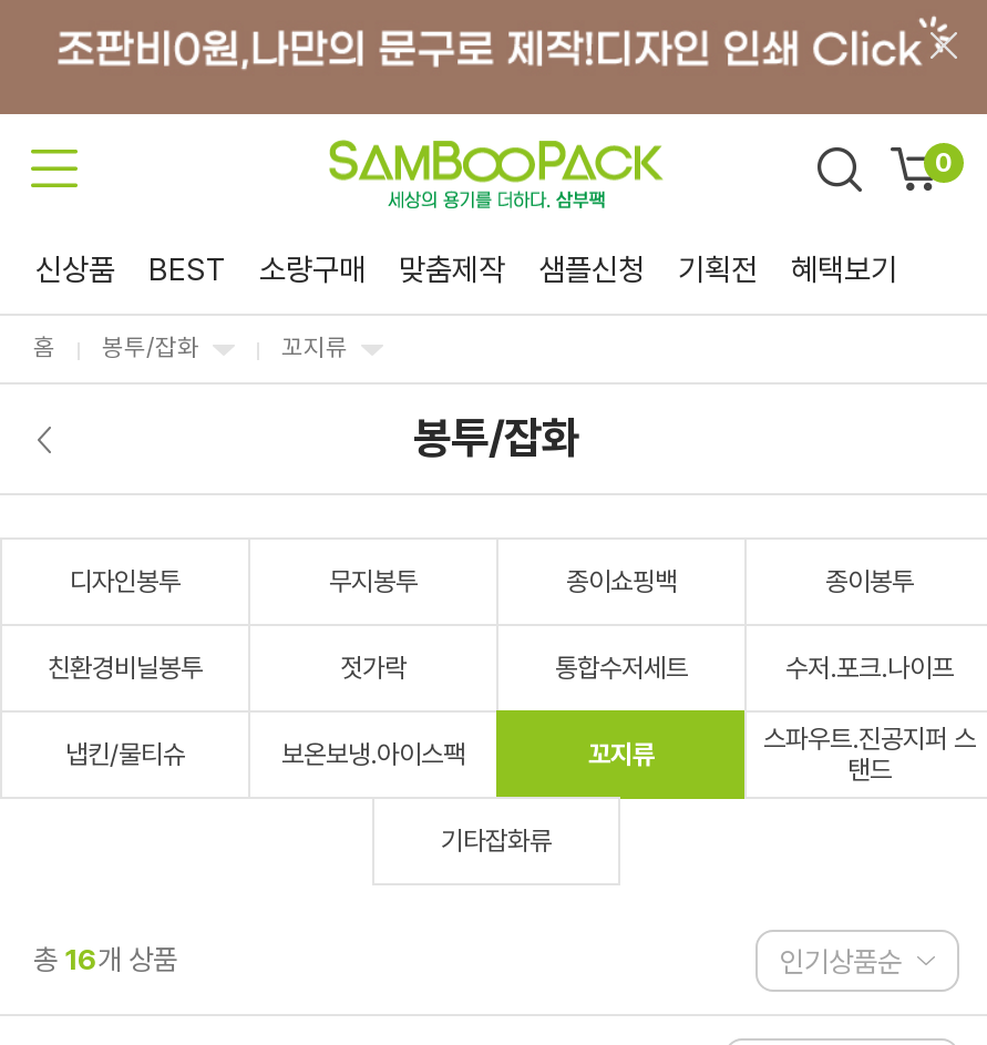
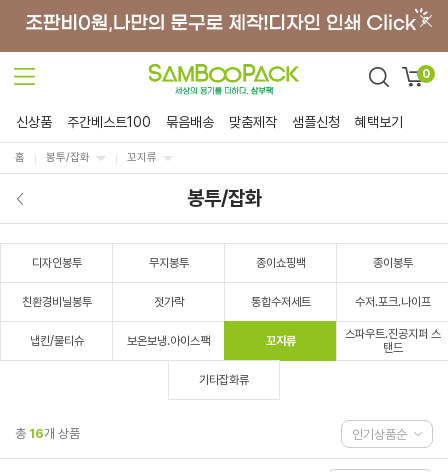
- BEST
- 소량구매
+ 주간베스트100
+ 묶음배송

- 기획전
